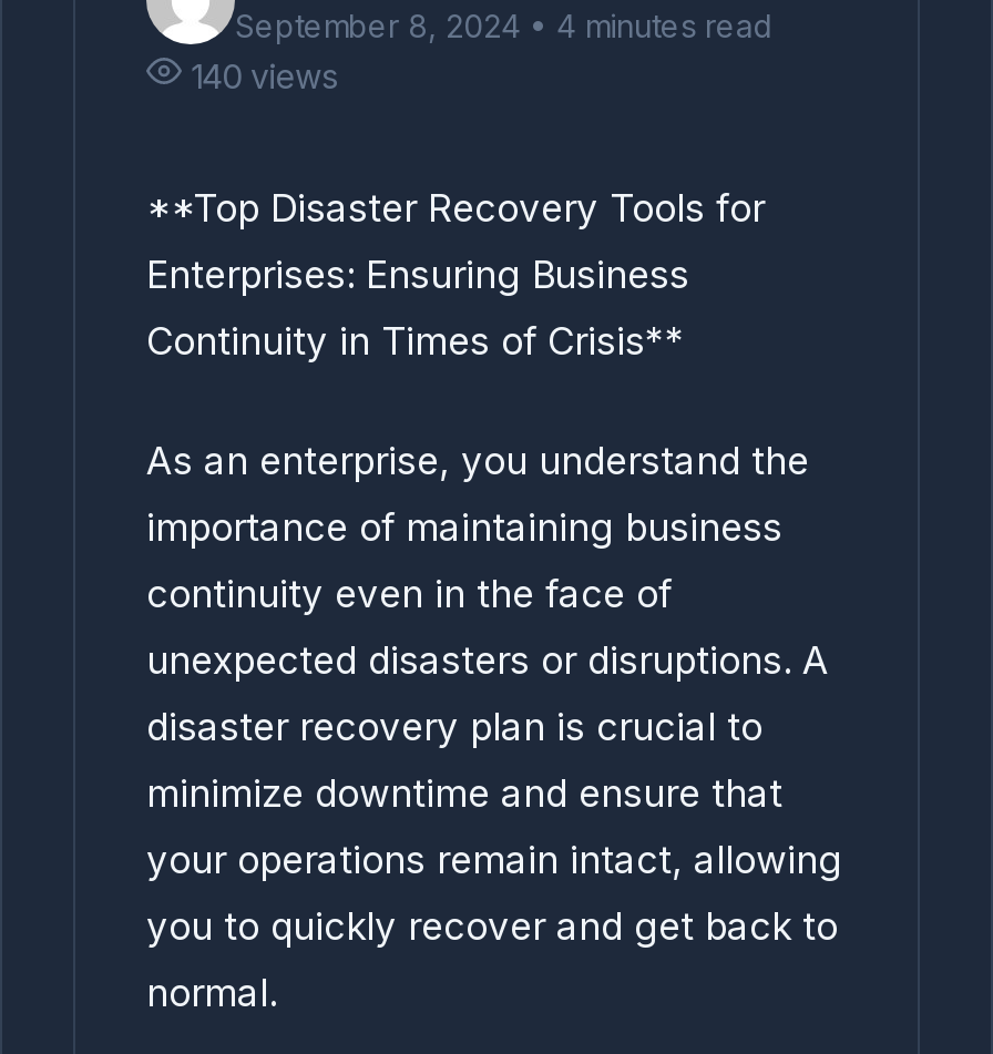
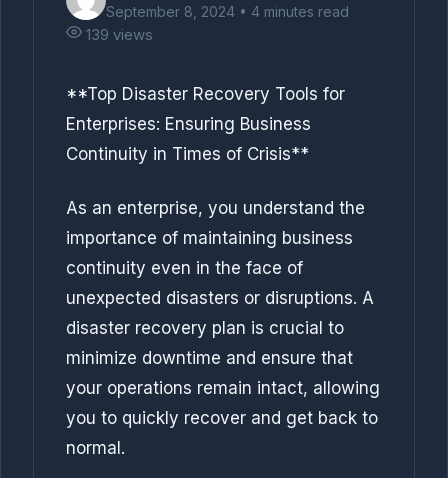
- 140 views
+ 139 views
